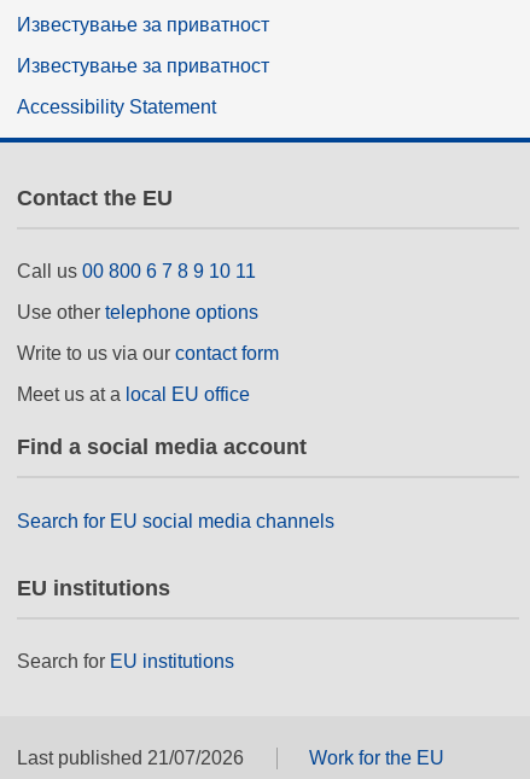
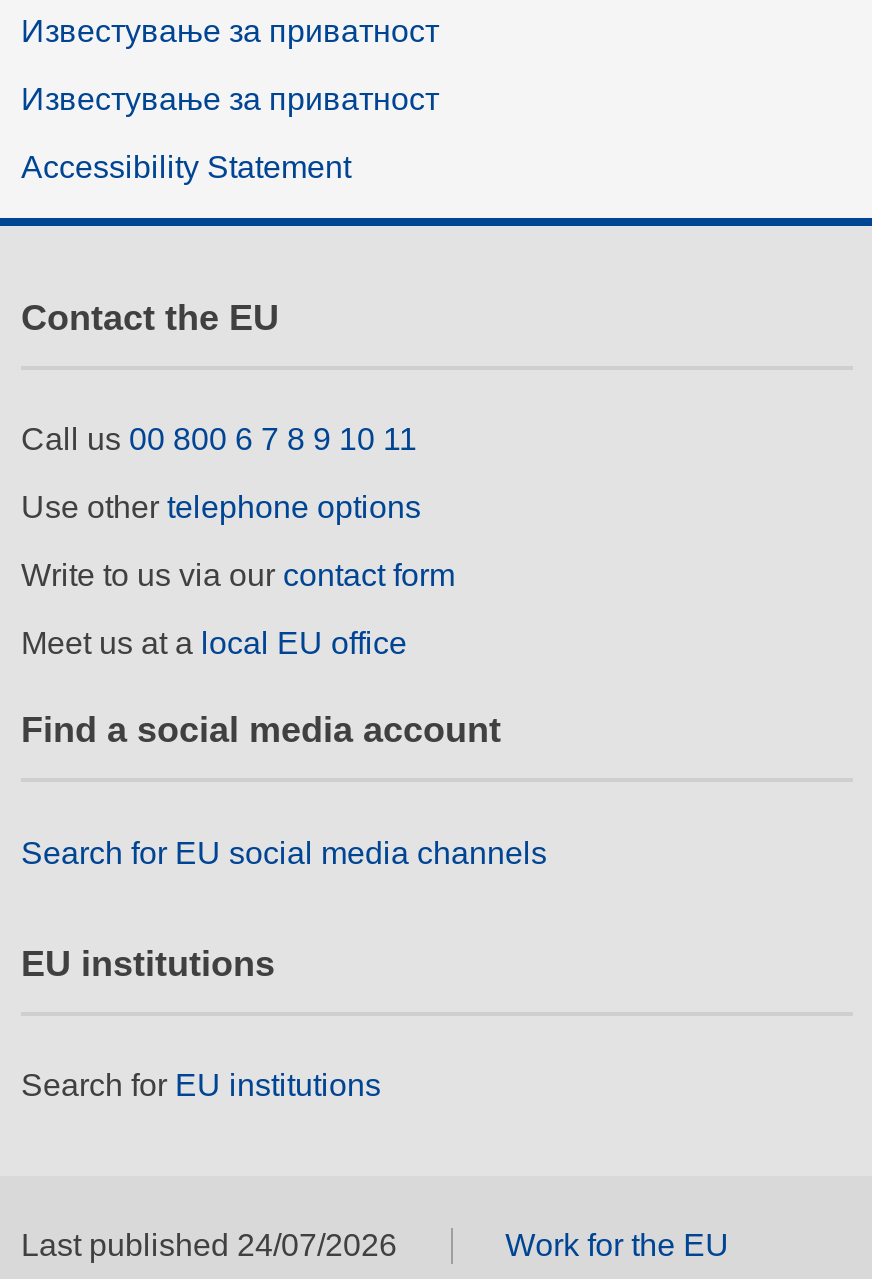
- Last published 21/07/2026
+ Last published 24/07/2026
